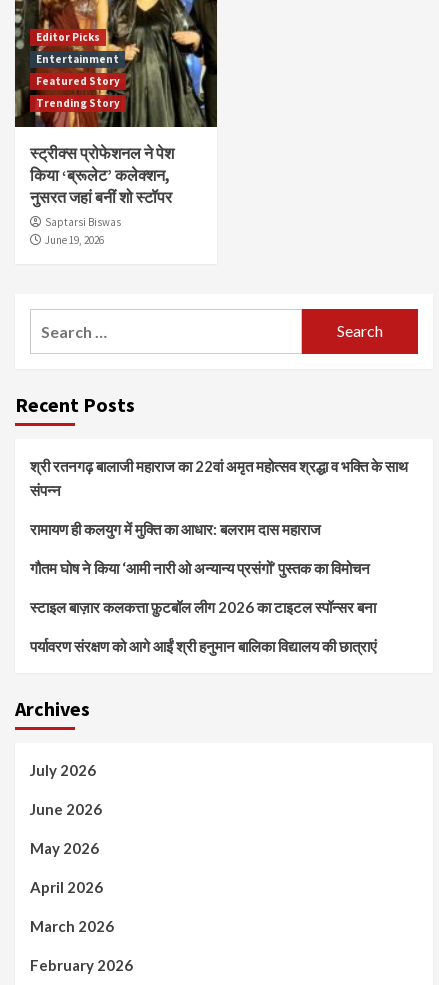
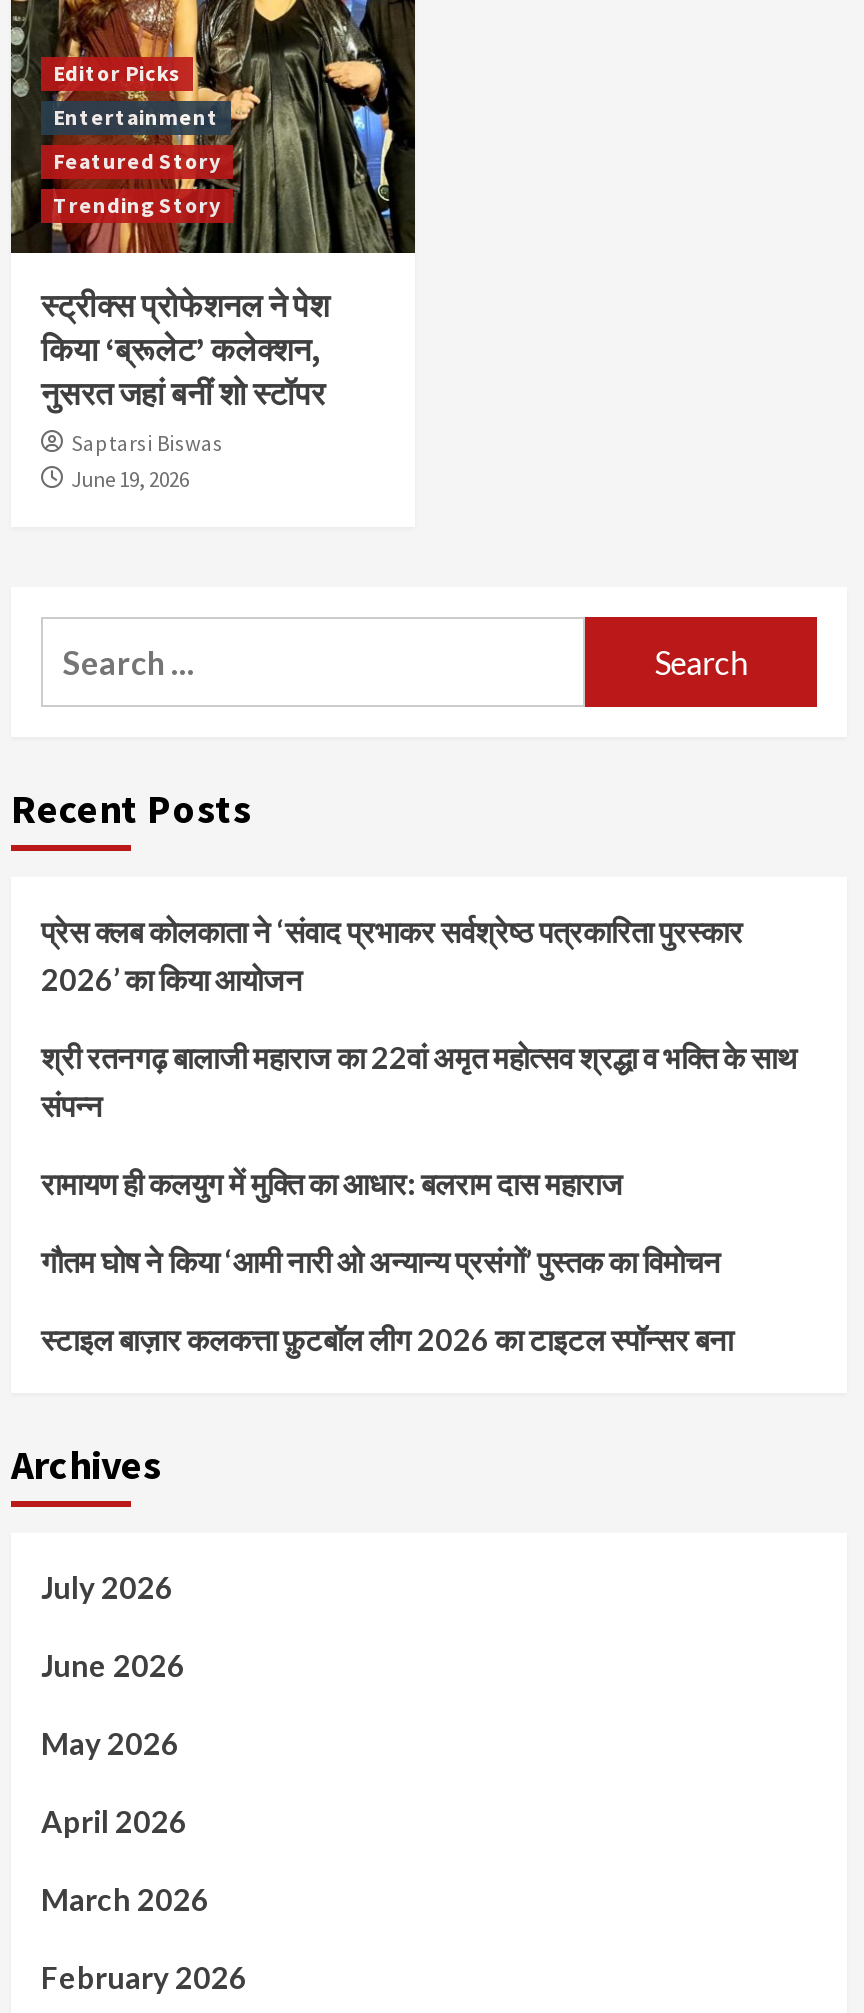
+ प्रेस क्लब कोलकाता ने ‘संवाद प्रभाकर सर्वश्रेष्ठ पत्रकारिता पुरस्कार
+ 2026’ का किया आयोजन

moved down: श्री रतनगढ़ बालाजी महाराज का 22वां अमृत महोत्सव श्रद्धा व भक्ति के साथ | संपन्न | रामायण ही कलयुग में मुक्ति का आधार: बलराम दास महाराज | गौतम घोष ने किया ‘आमी नारी ओ अन्यान्य प्रसंगों’ पुस्तक का विमोचन | स्टाइल बाज़ार कलकत्ता फ़ुटबॉल लीग 2026 का टाइटल स्पॉन्सर बना

- पर्यावरण संरक्षण को आगे आईं श्री हनुमान बालिका विद्यालय की छात्राएं
